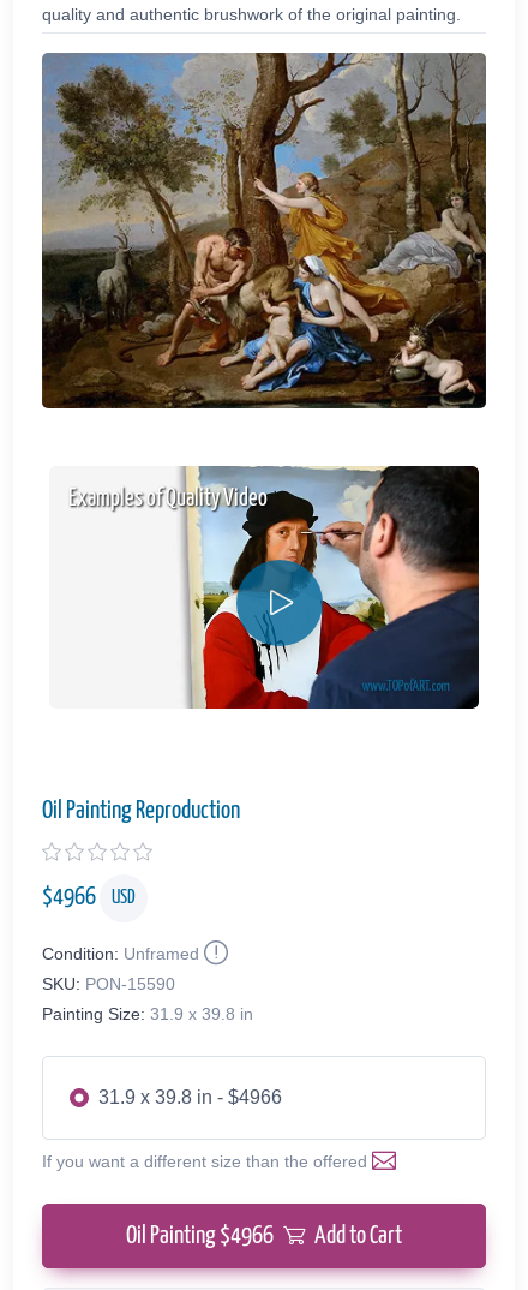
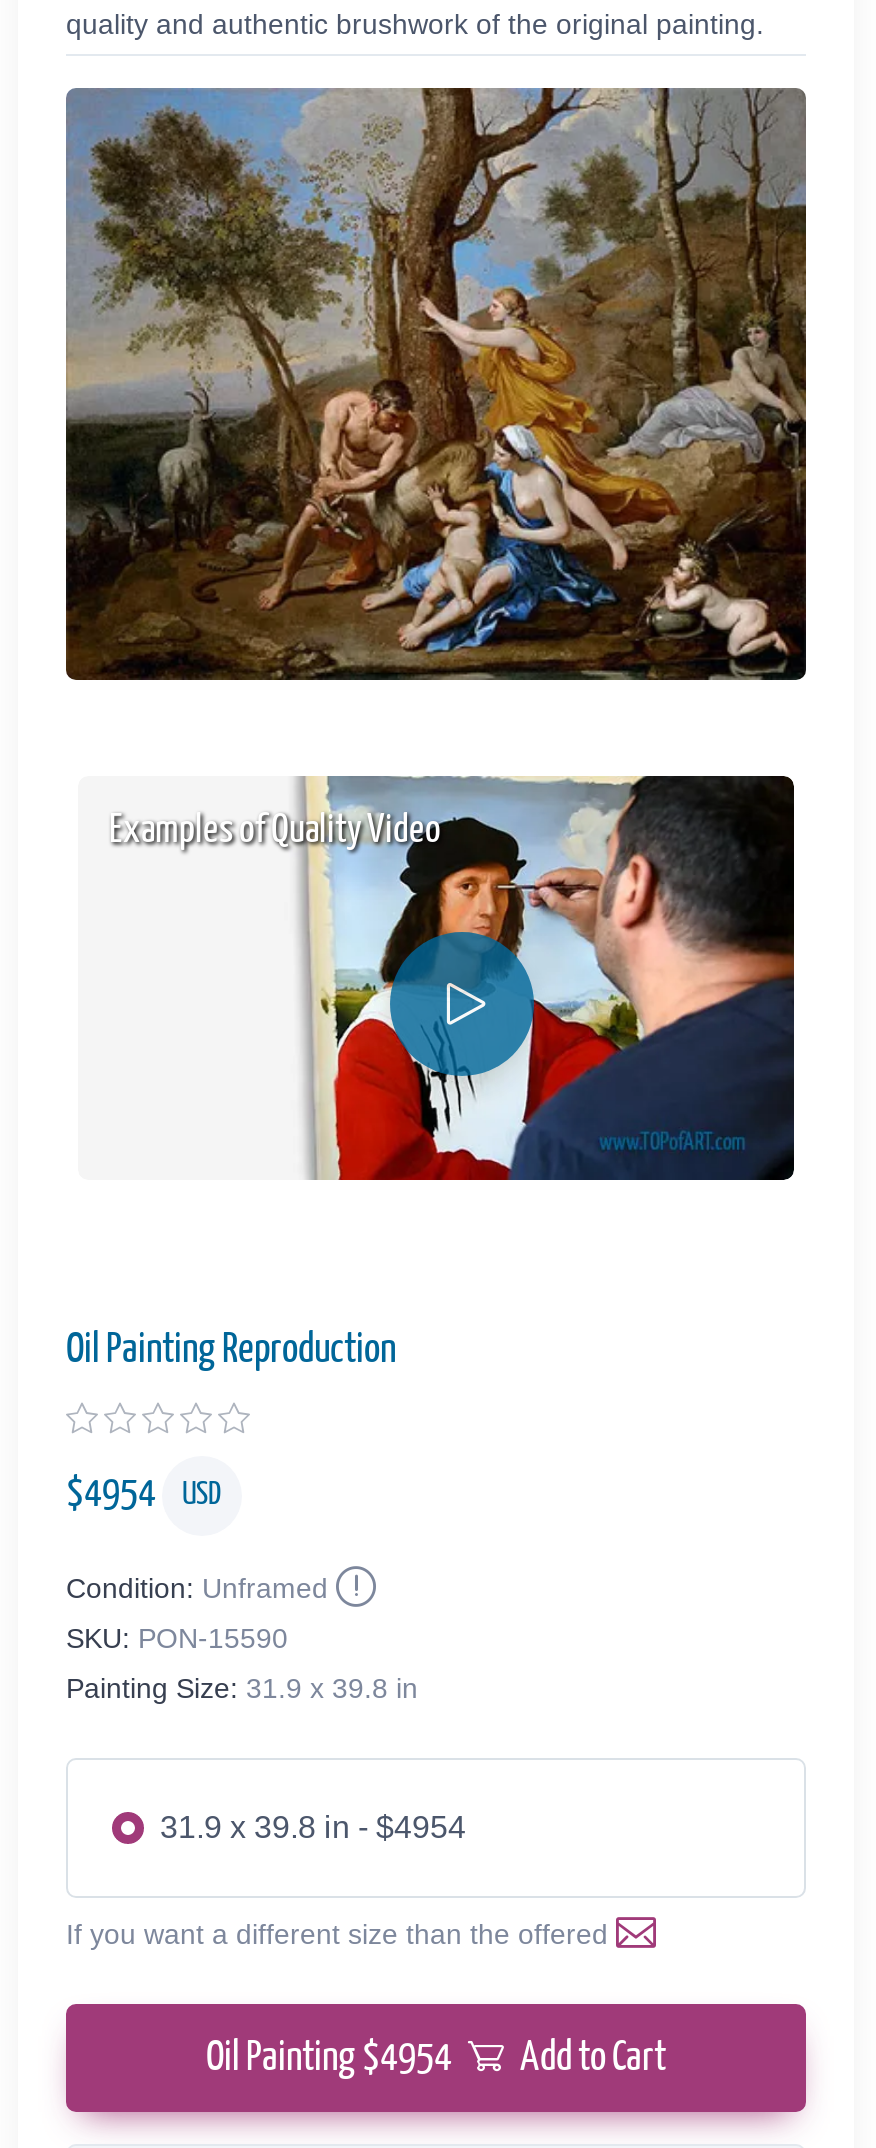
- $4966 USD
+ $4954 USD

- 31.9 x 39.8 in - $4966
+ 31.9 x 39.8 in - $4954

- Oil Painting $4966 Add to Cart
+ Oil Painting $4954 Add to Cart
